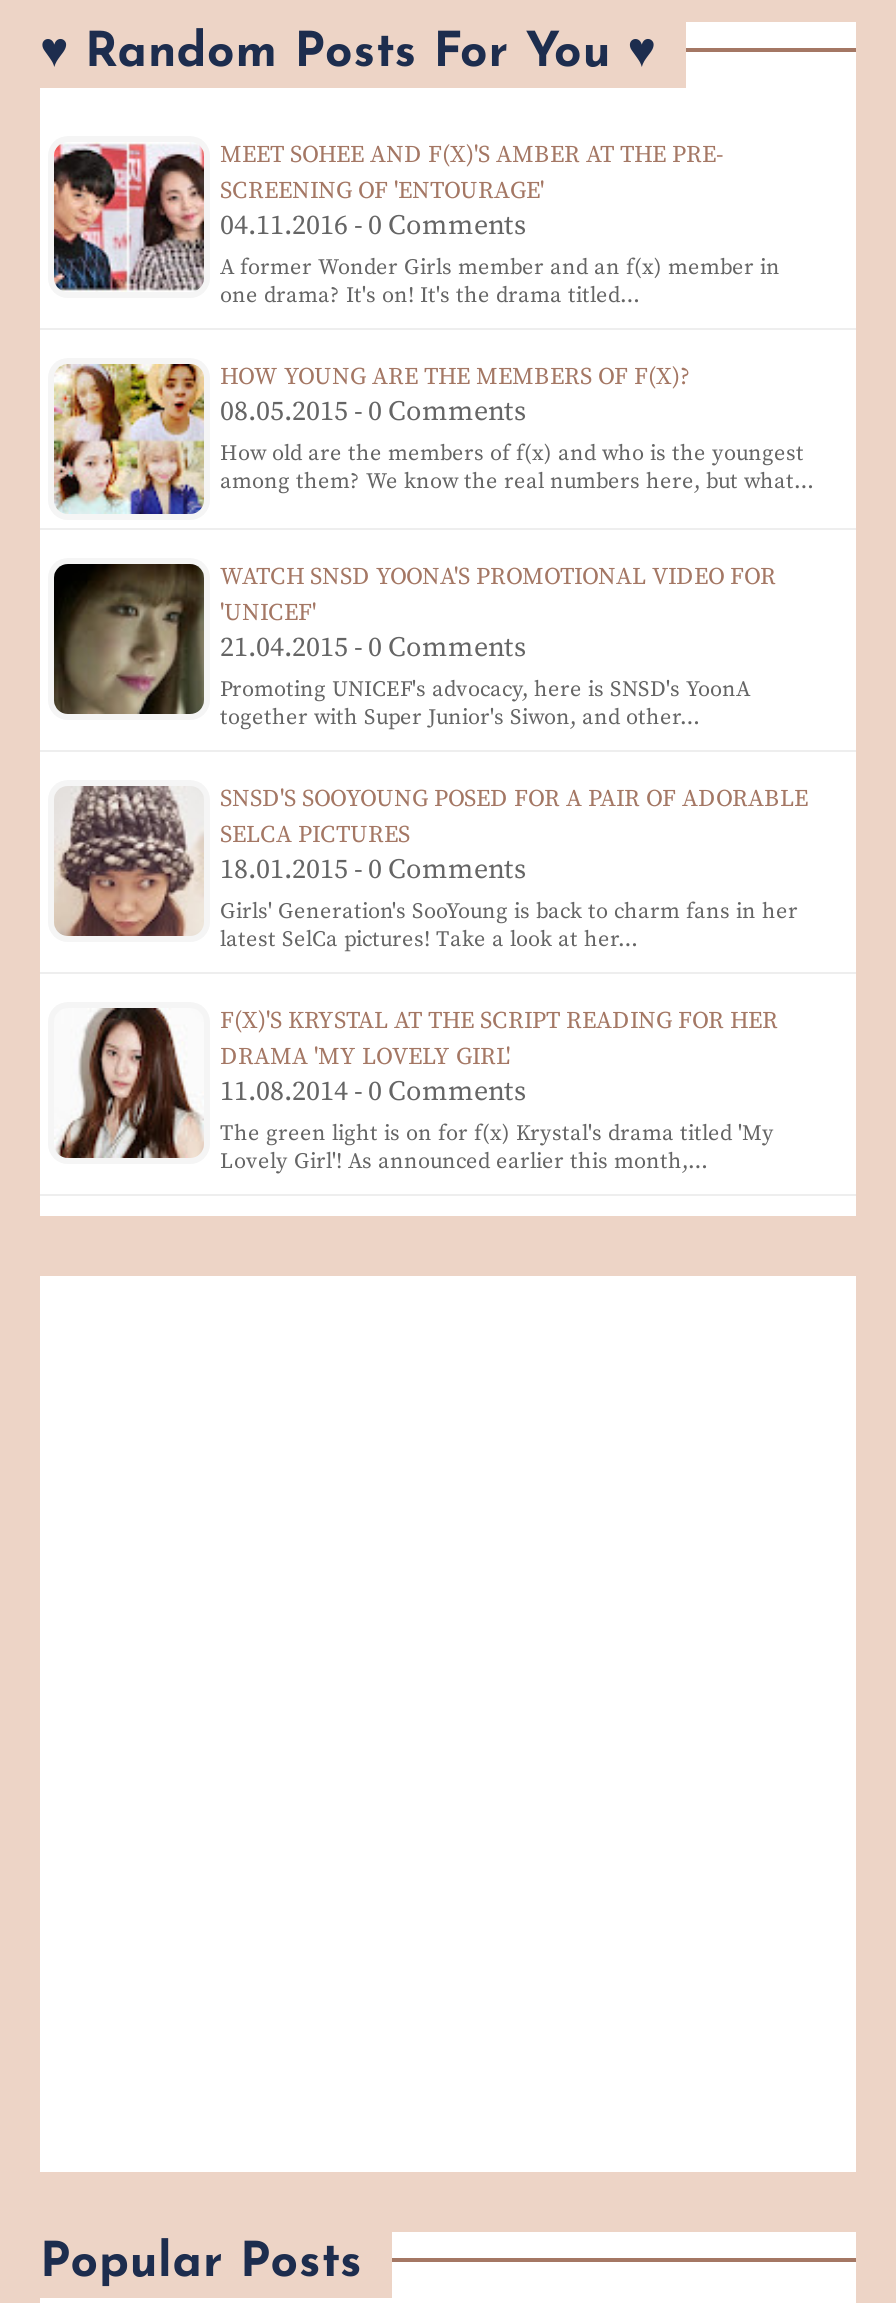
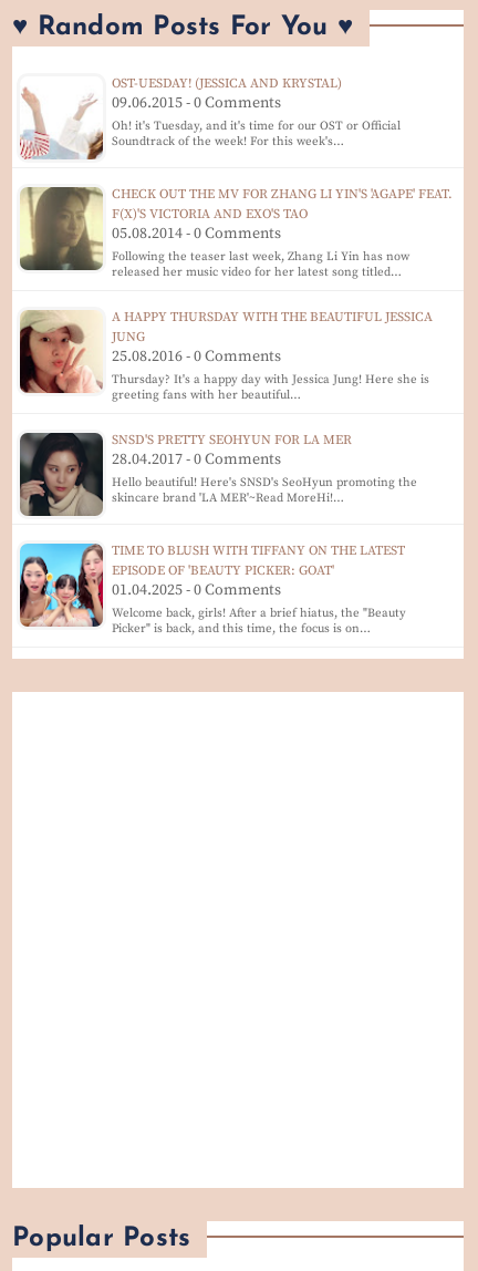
- [image]
- MEET SOHEE AND F(X)'S AMBER AT THE PRE-
- SCREENING OF 'ENTOURAGE'
- 04.11.2016 - 0 Comments
- A former Wonder Girls member and an f(x) member in
- one drama? It's on! It's the drama titled…
+ [image]
+ OST-UESDAY! (JESSICA AND KRYSTAL)
+ 09.06.2015 - 0 Comments
+ Oh! it's Tuesday, and it's time for our OST or Official
+ Soundtrack of the week! For this week's…

- [image]
- HOW YOUNG ARE THE MEMBERS OF F(X)?
- 08.05.2015 - 0 Comments
- How old are the members of f(x) and who is the youngest
- among them? We know the real numbers here, but what…
+ [image]
+ CHECK OUT THE MV FOR ZHANG LI YIN'S 'AGAPE' FEAT.
+ F(X)'S VICTORIA AND EXO'S TAO
+ 05.08.2014 - 0 Comments
+ Following the teaser last week, Zhang Li Yin has now
+ released her music video for her latest song titled…

- [image]
- WATCH SNSD YOONA'S PROMOTIONAL VIDEO FOR
- 'UNICEF'
- 21.04.2015 - 0 Comments
- Promoting UNICEF's advocacy, here is SNSD's YoonA
- together with Super Junior's Siwon, and other…
+ [image]
+ A HAPPY THURSDAY WITH THE BEAUTIFUL JESSICA
+ JUNG
+ 25.08.2016 - 0 Comments
+ Thursday? It's a happy day with Jessica Jung! Here she is
+ greeting fans with her beautiful…

- [image]
- SNSD'S SOOYOUNG POSED FOR A PAIR OF ADORABLE
- SELCA PICTURES
- 18.01.2015 - 0 Comments
- Girls' Generation's SooYoung is back to charm fans in her
- latest SelCa pictures! Take a look at her…
+ [image]
+ SNSD'S PRETTY SEOHYUN FOR LA MER
+ 28.04.2017 - 0 Comments
+ Hello beautiful! Here's SNSD's SeoHyun promoting the
+ skincare brand 'LA MER'~Read MoreHi!…

- [image]
- F(X)'S KRYSTAL AT THE SCRIPT READING FOR HER
- DRAMA 'MY LOVELY GIRL'
- 11.08.2014 - 0 Comments
- The green light is on for f(x) Krystal's drama titled 'My
- Lovely Girl'! As announced earlier this month,…
+ [image]
+ TIME TO BLUSH WITH TIFFANY ON THE LATEST
+ EPISODE OF 'BEAUTY PICKER: GOAT'
+ 01.04.2025 - 0 Comments
+ Welcome back, girls! After a brief hiatus, the "Beauty
+ Picker" is back, and this time, the focus is on…
